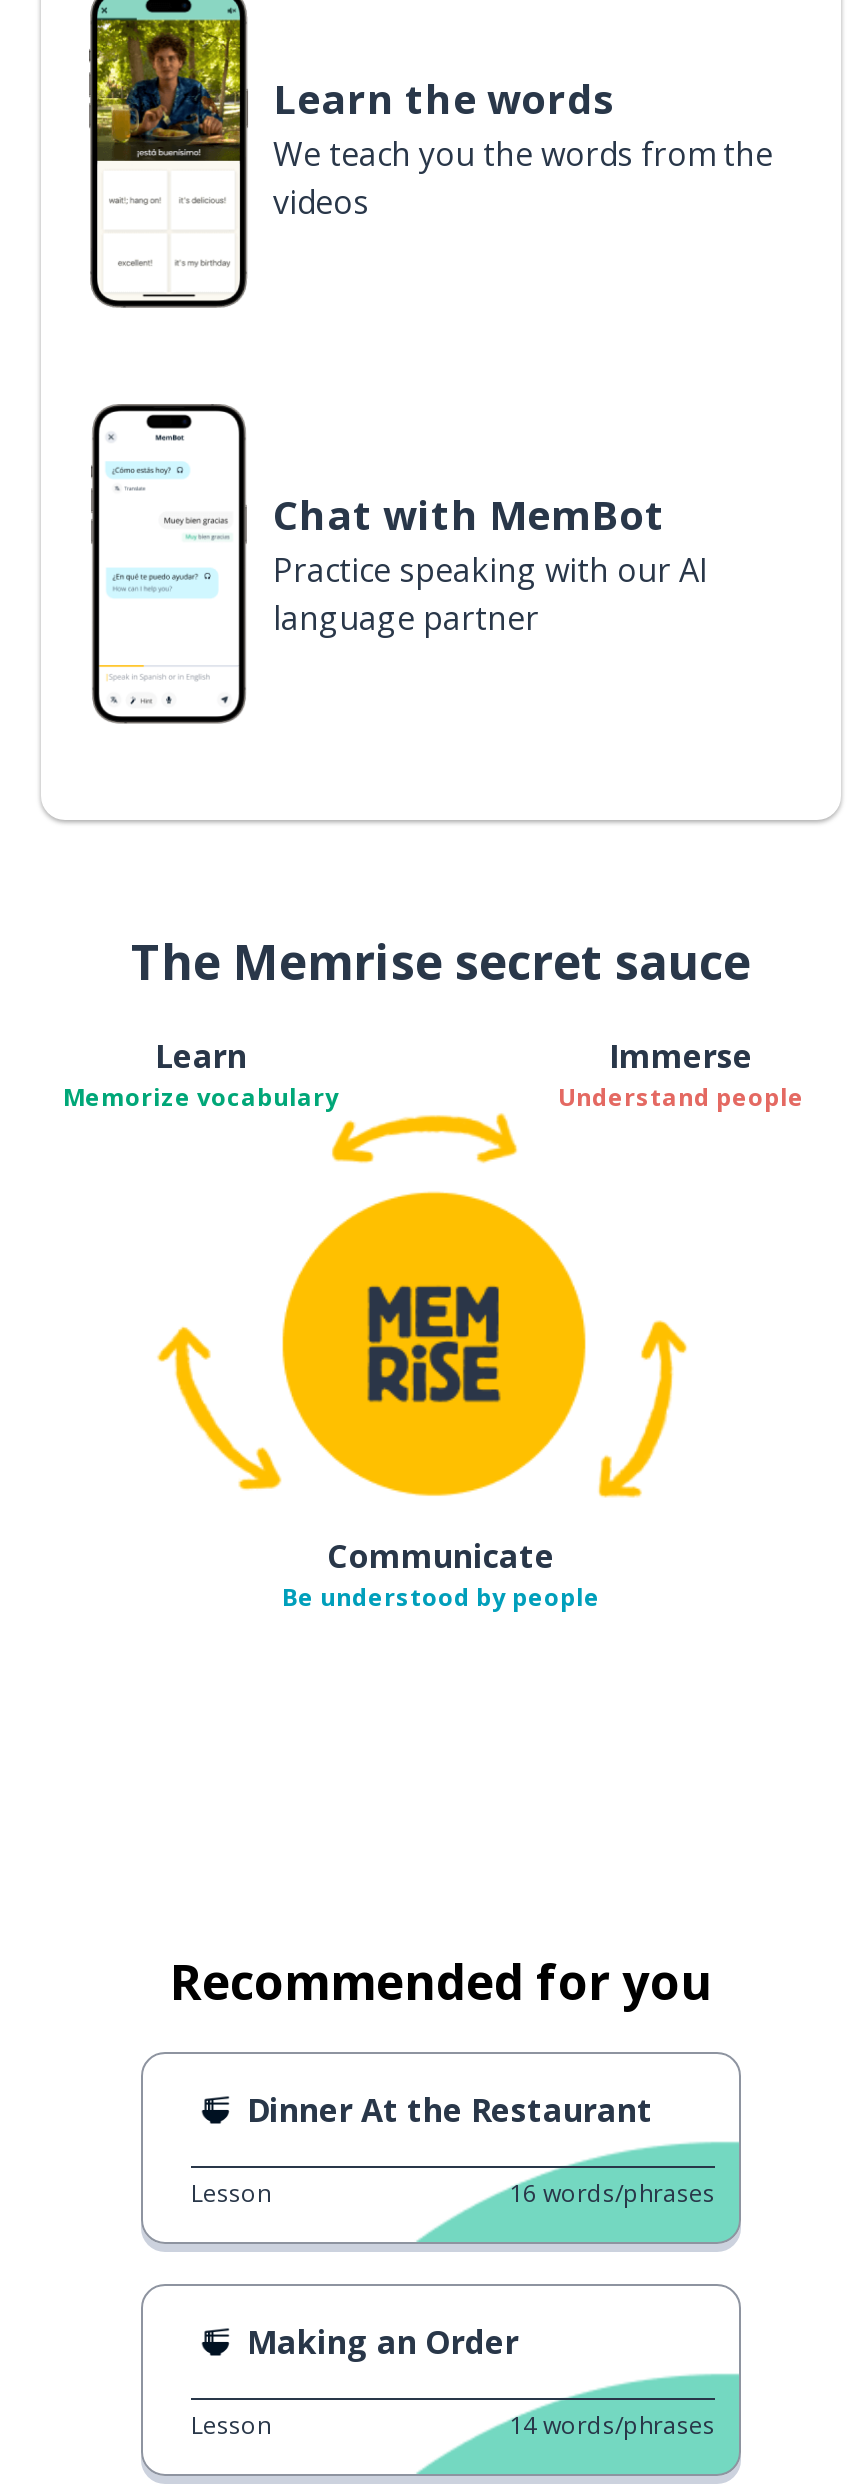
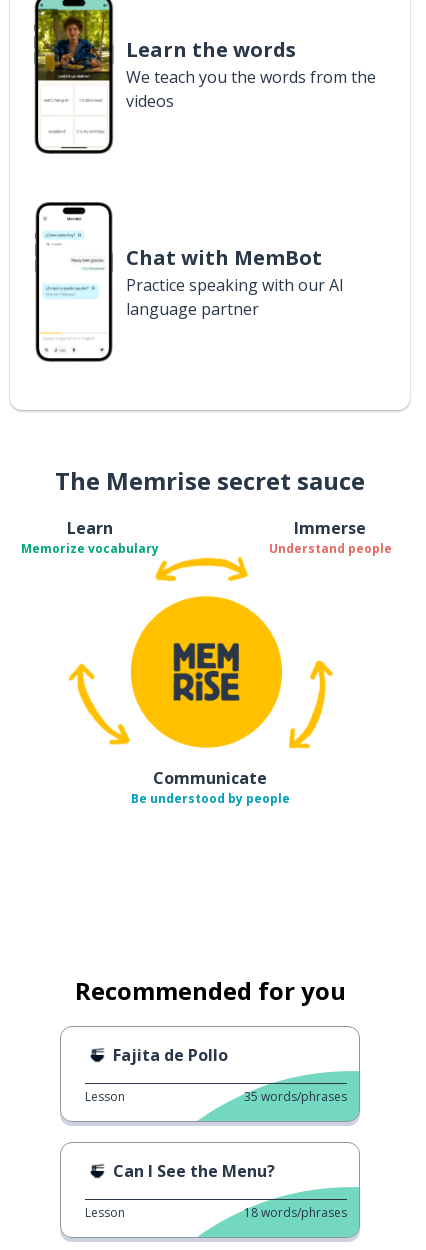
- Dinner At the Restaurant
+ Fajita de Pollo

- 16 words/phrases
+ 35 words/phrases

- Making an Order
+ Can I See the Menu?

- 14 words/phrases
+ 18 words/phrases
